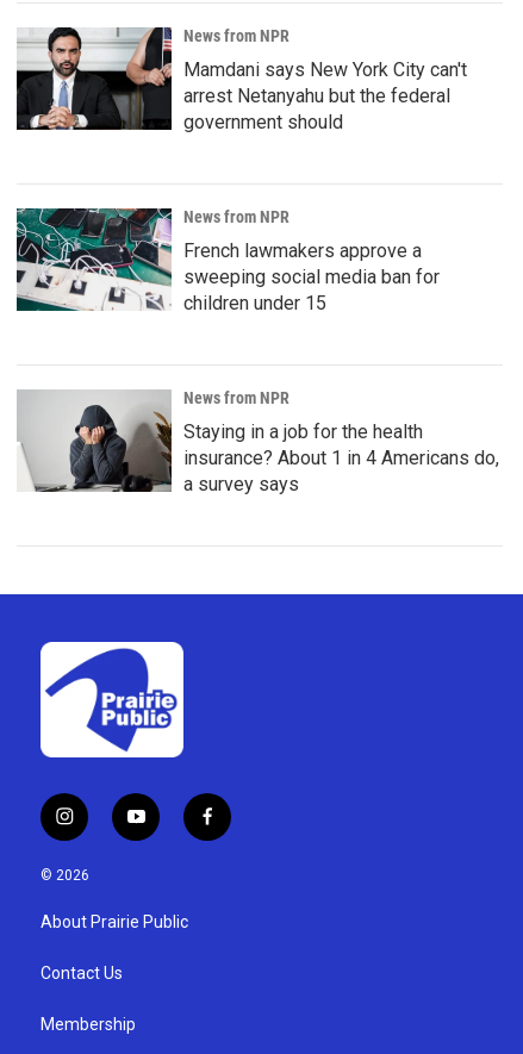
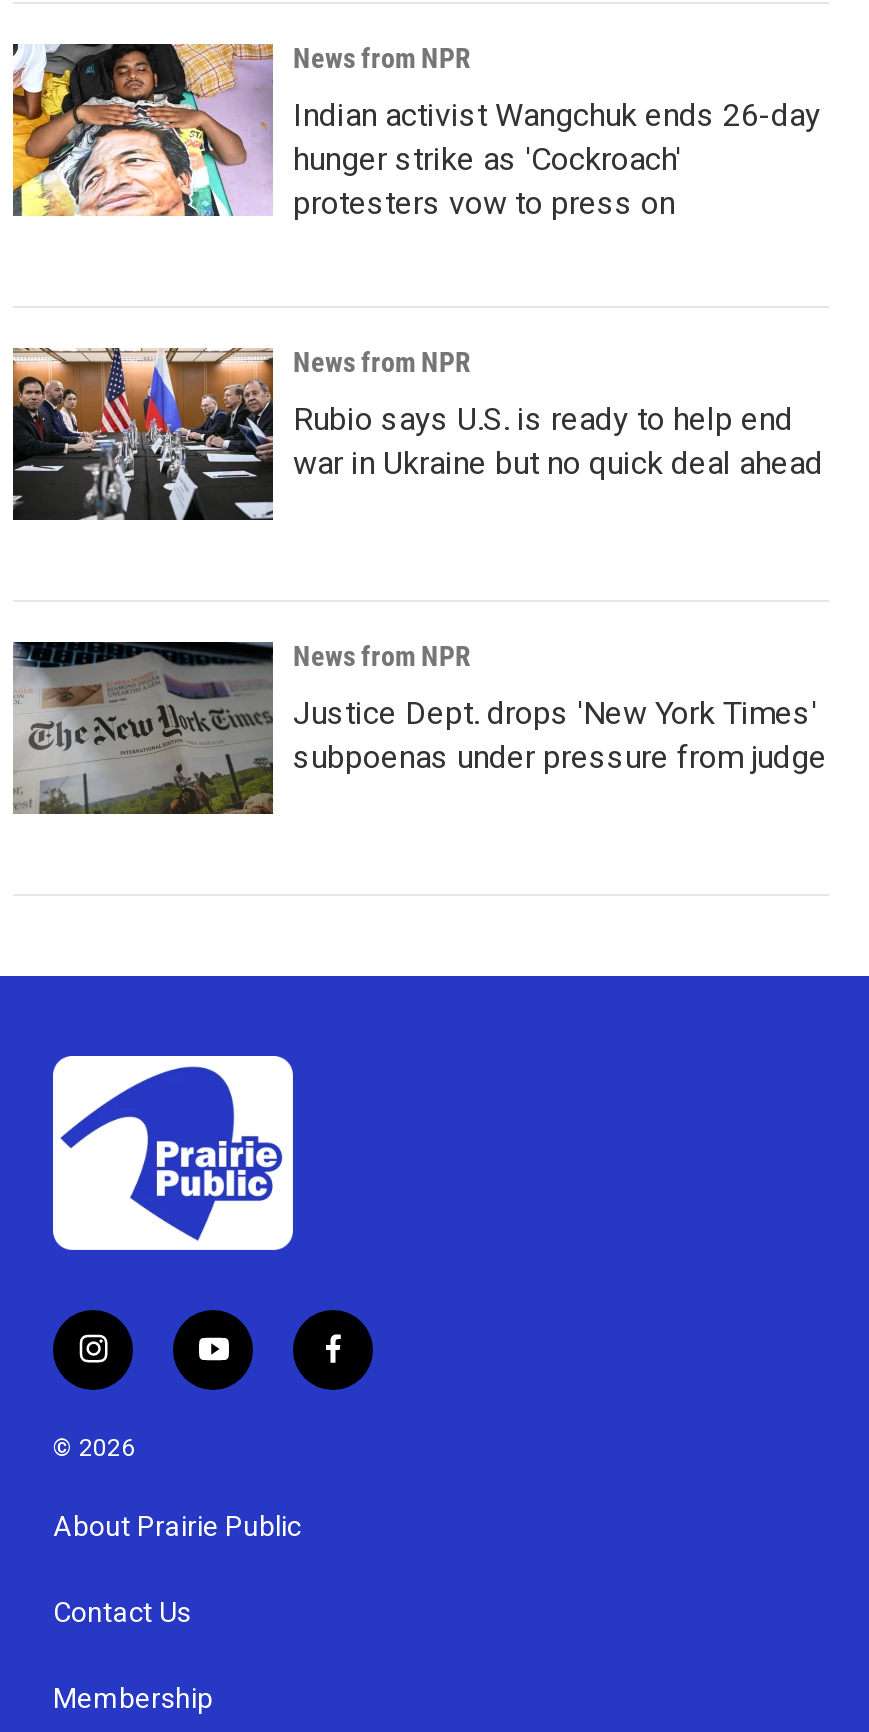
- [image]
- Mamdani says New York City can't
- arrest Netanyahu but the federal
- government should
+ [image]
+ Indian activist Wangchuk ends 26-day
+ hunger strike as 'Cockroach'
+ protesters vow to press on

- [image]
- French lawmakers approve a
- sweeping social media ban for
- children under 15
+ [image]
+ Rubio says U.S. is ready to help end
+ war in Ukraine but no quick deal ahead

- [image]
- Staying in a job for the health
- insurance? About 1 in 4 Americans do,
- a survey says
+ [image]
+ Justice Dept. drops 'New York Times'
+ subpoenas under pressure from judge
